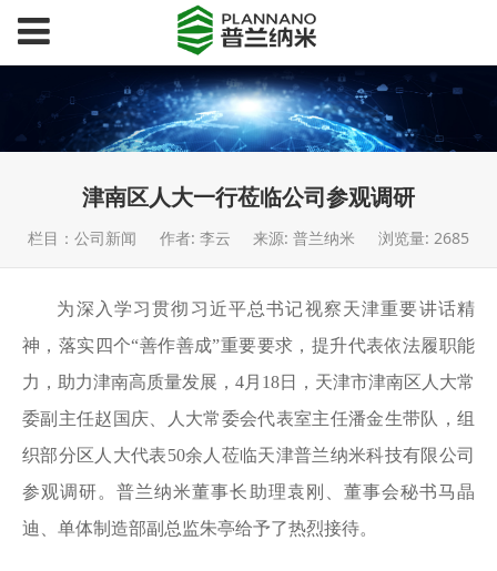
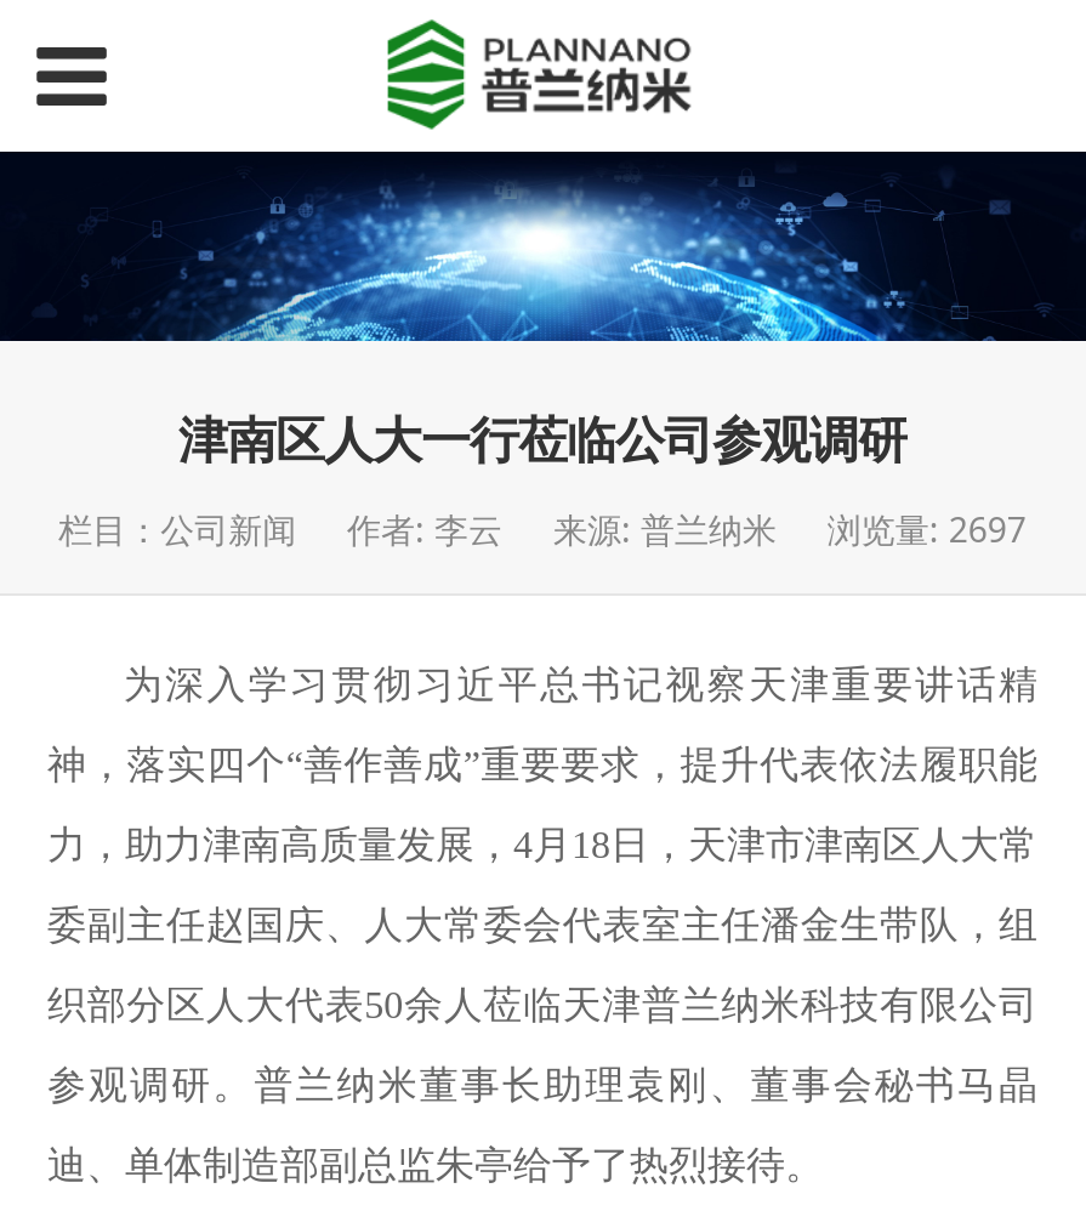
- 栏目：公司新闻 作者: 李云 来源: 普兰纳米 浏览量: 2685
+ 栏目：公司新闻 作者: 李云 来源: 普兰纳米 浏览量: 2697
